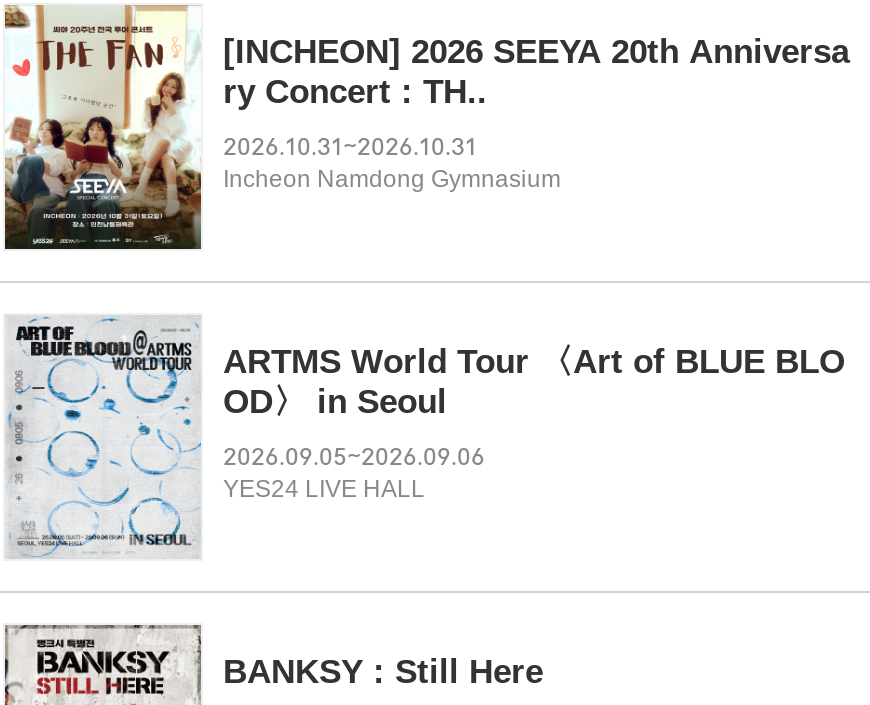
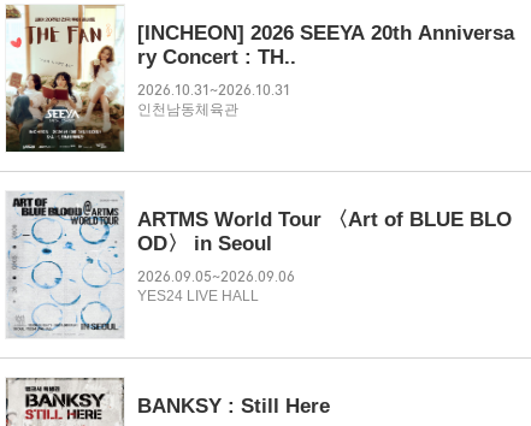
- Incheon Namdong Gymnasium
+ 인천남동체육관
